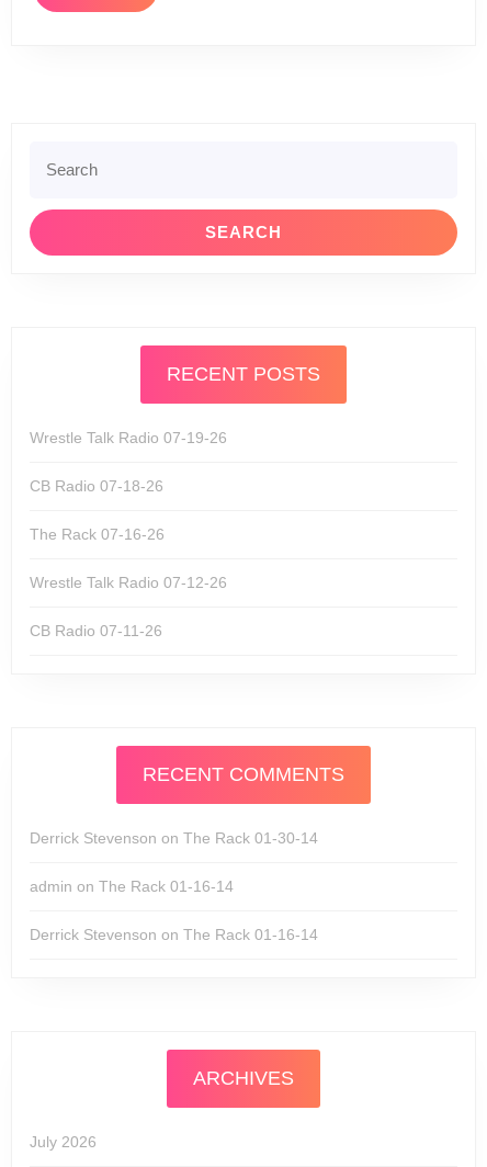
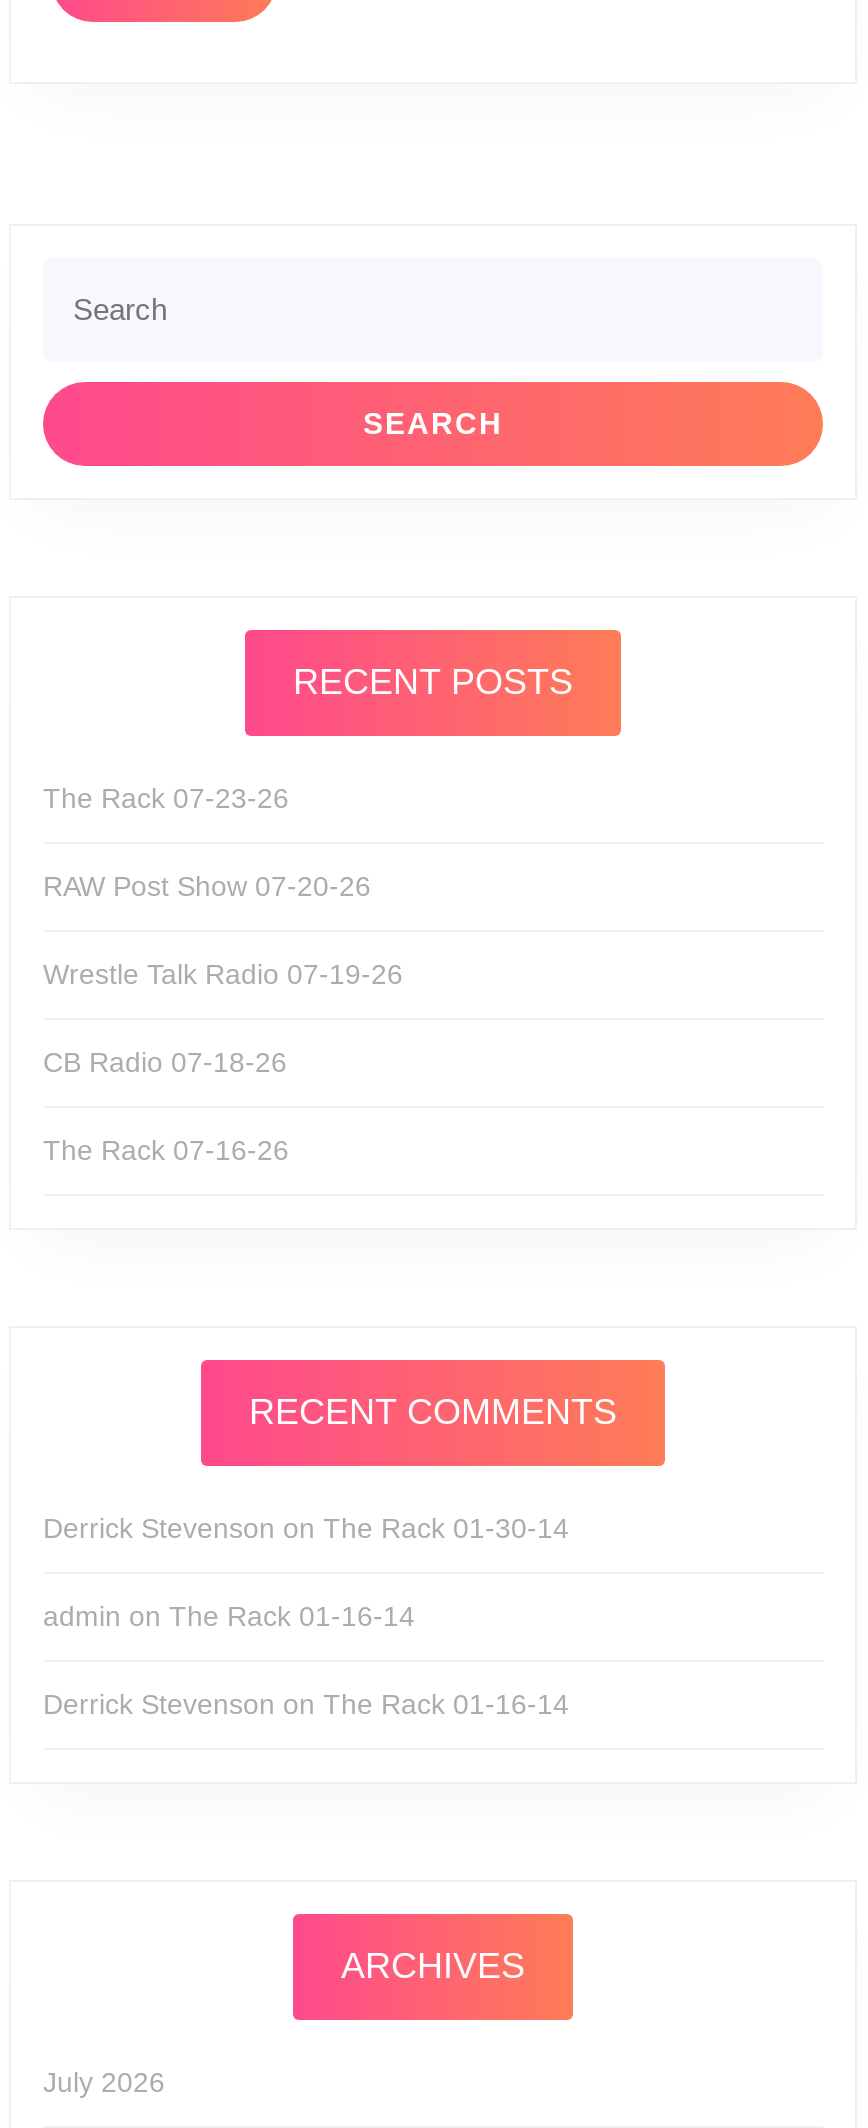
+ The Rack 07-23-26
+ RAW Post Show 07-20-26

moved down: Wrestle Talk Radio 07-19-26 | CB Radio 07-18-26 | The Rack 07-16-26

- Wrestle Talk Radio 07-12-26
- CB Radio 07-11-26
